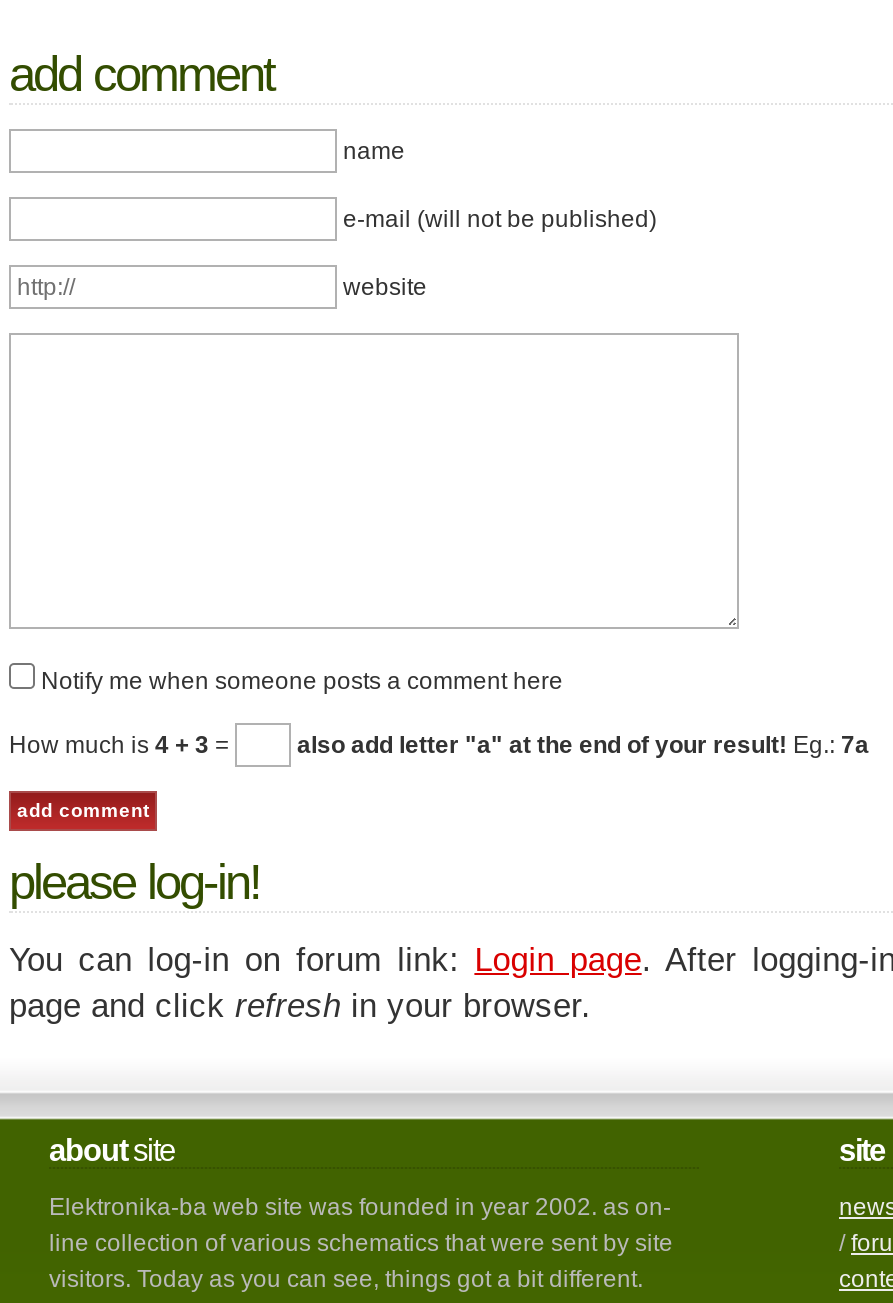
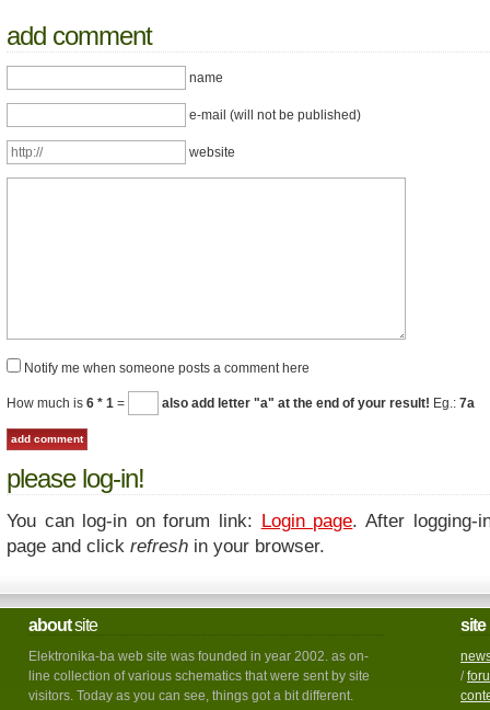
- How much is 4 + 3 =
+ How much is 6 * 1 =
